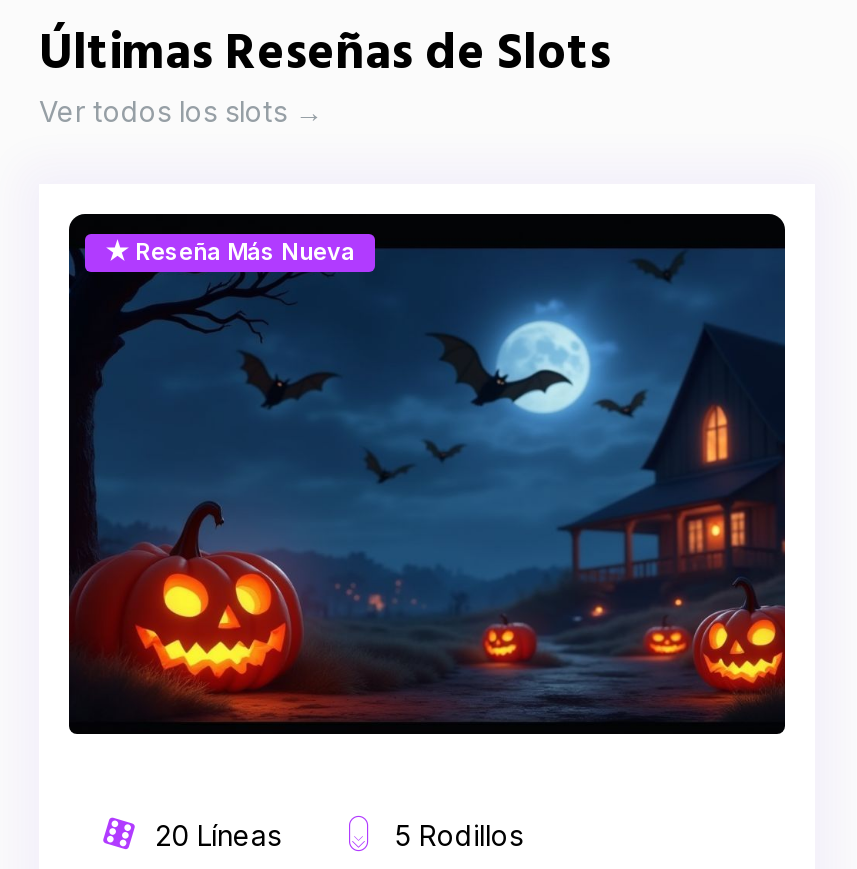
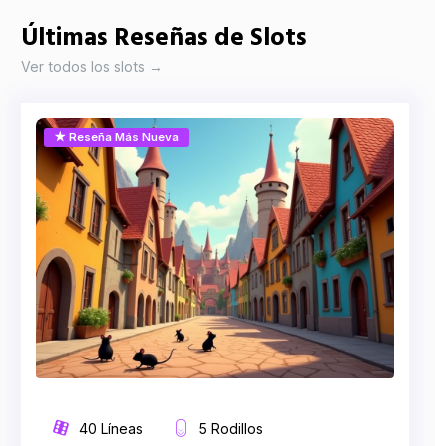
- [image]
+ [image]

- 20 Líneas
+ 40 Líneas
